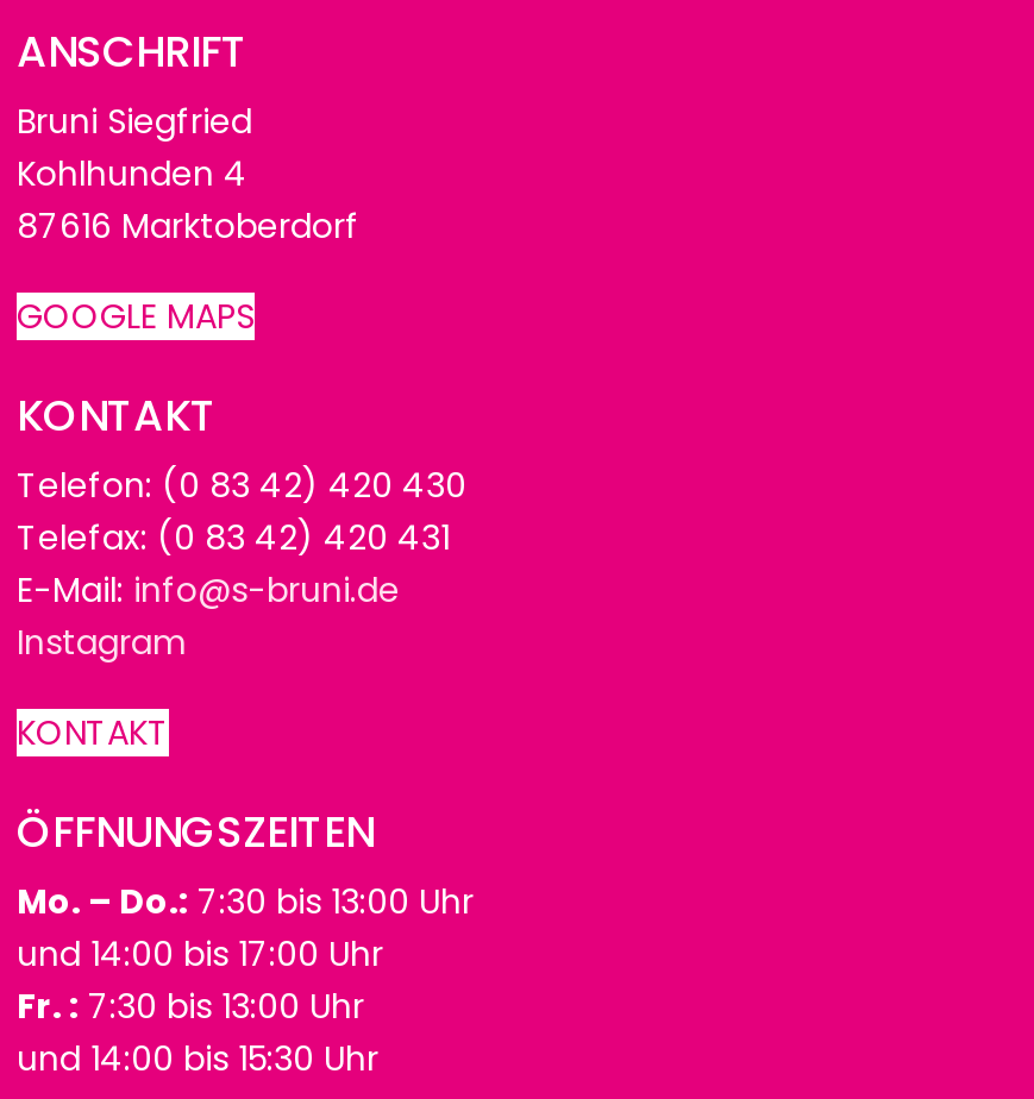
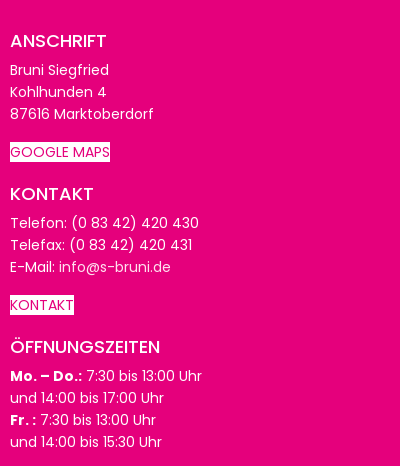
- Instagram
